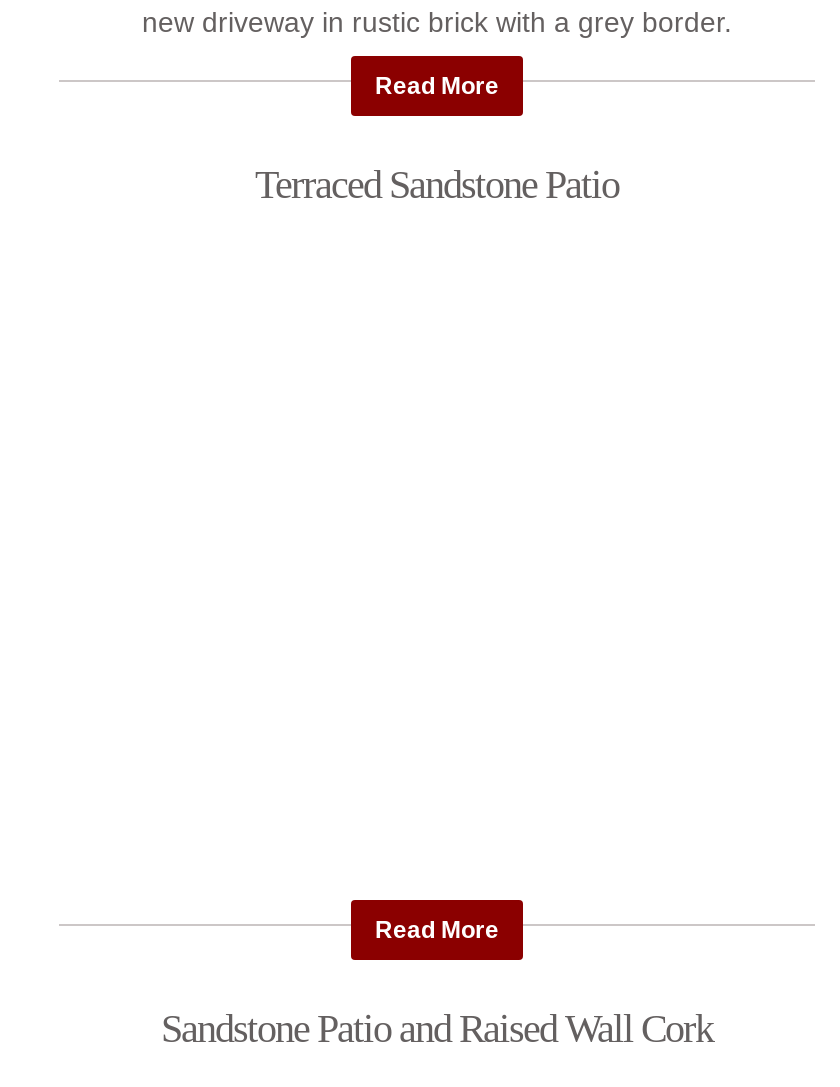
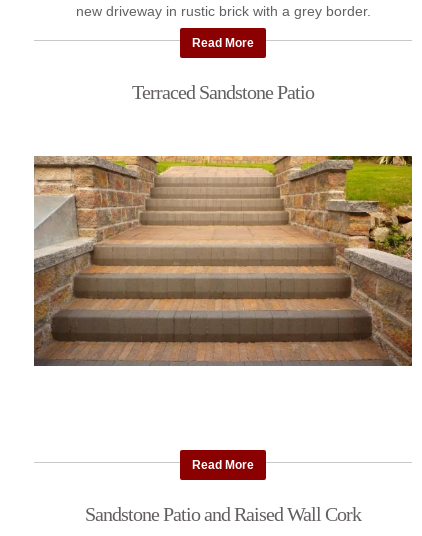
+ [image]
